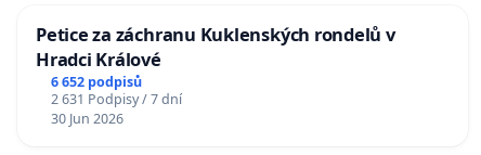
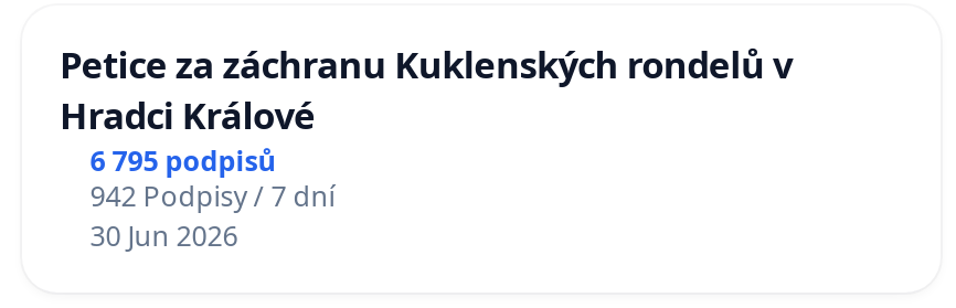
- 6 652 podpisů
+ 6 795 podpisů

- 2 631 Podpisy / 7 dní
+ 942 Podpisy / 7 dní
